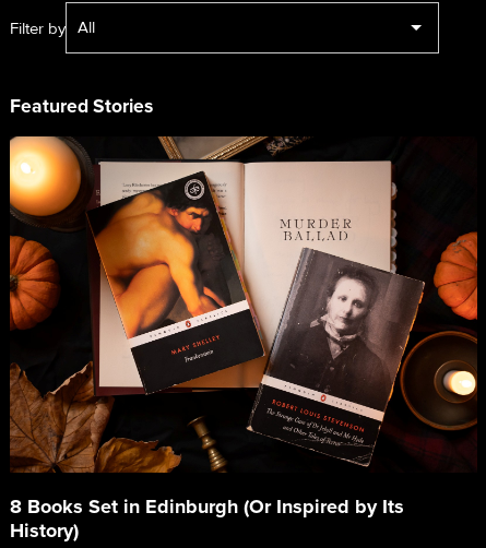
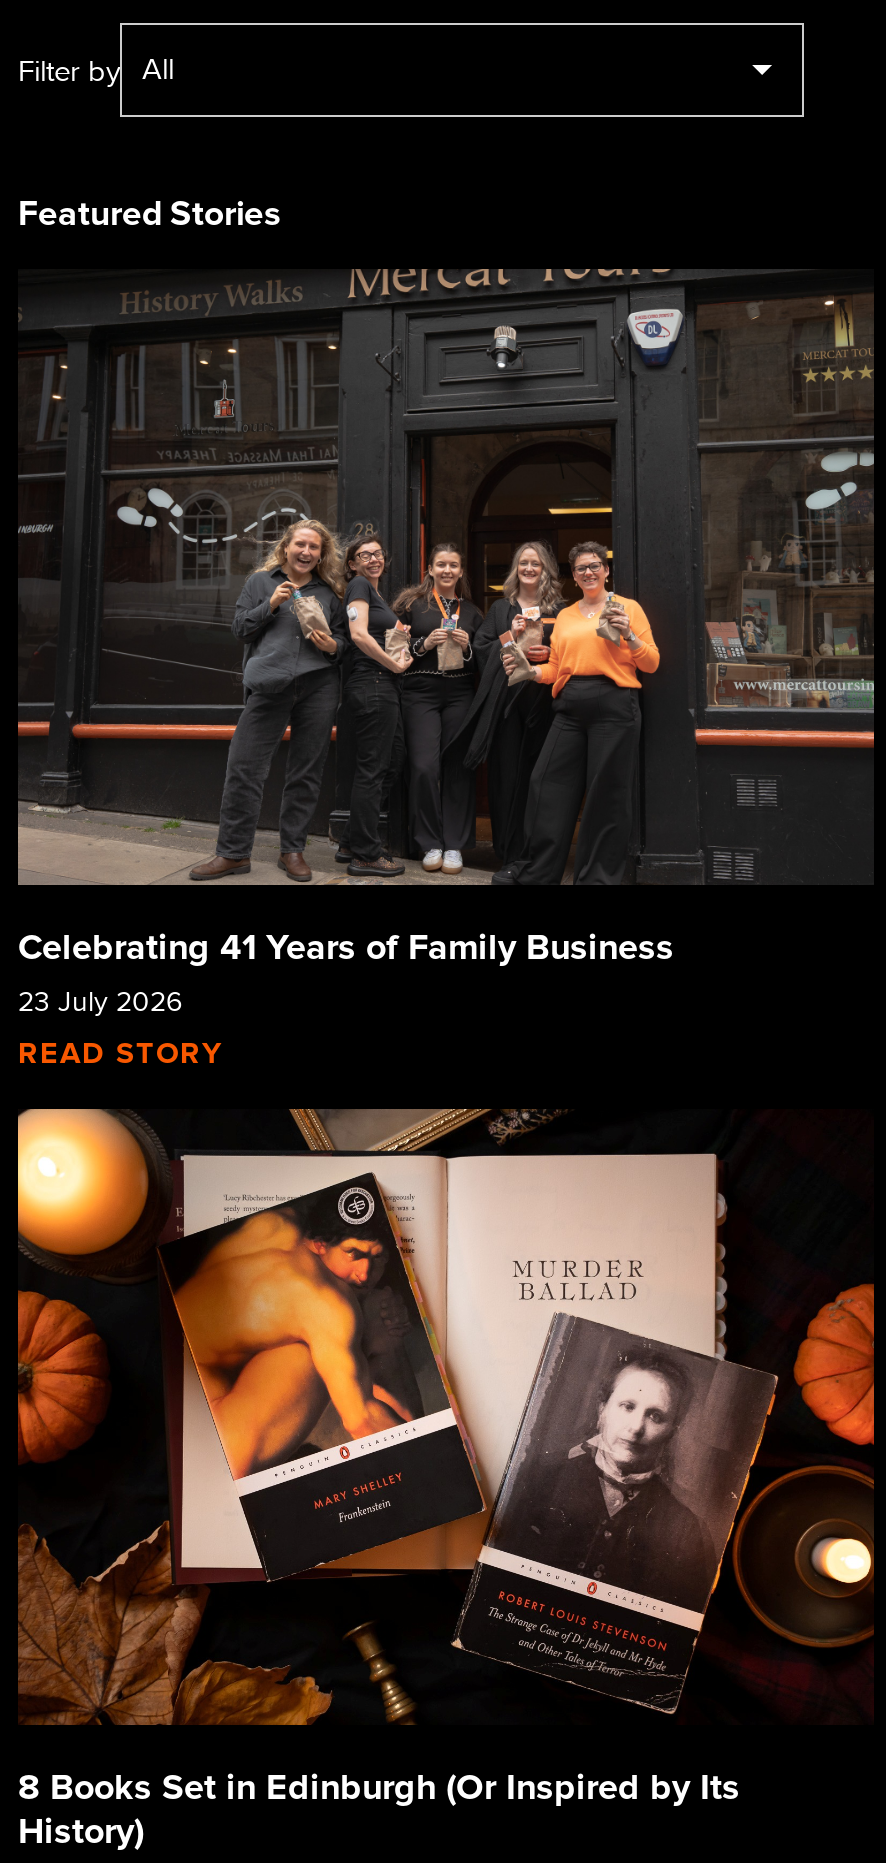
+ [image]
+ Celebrating 41 Years of Family Business
+ 23 July 2026
+ READ STORY
